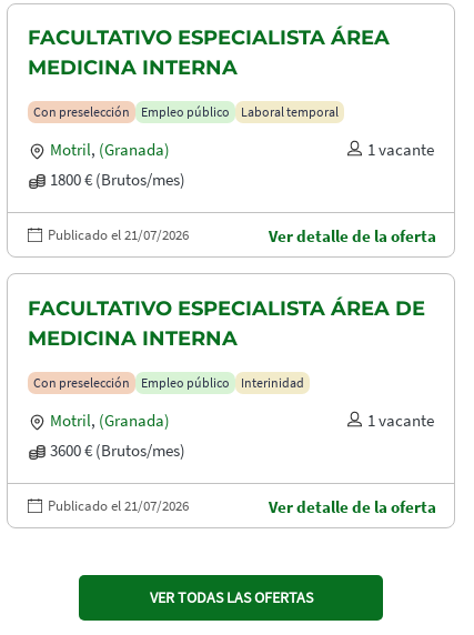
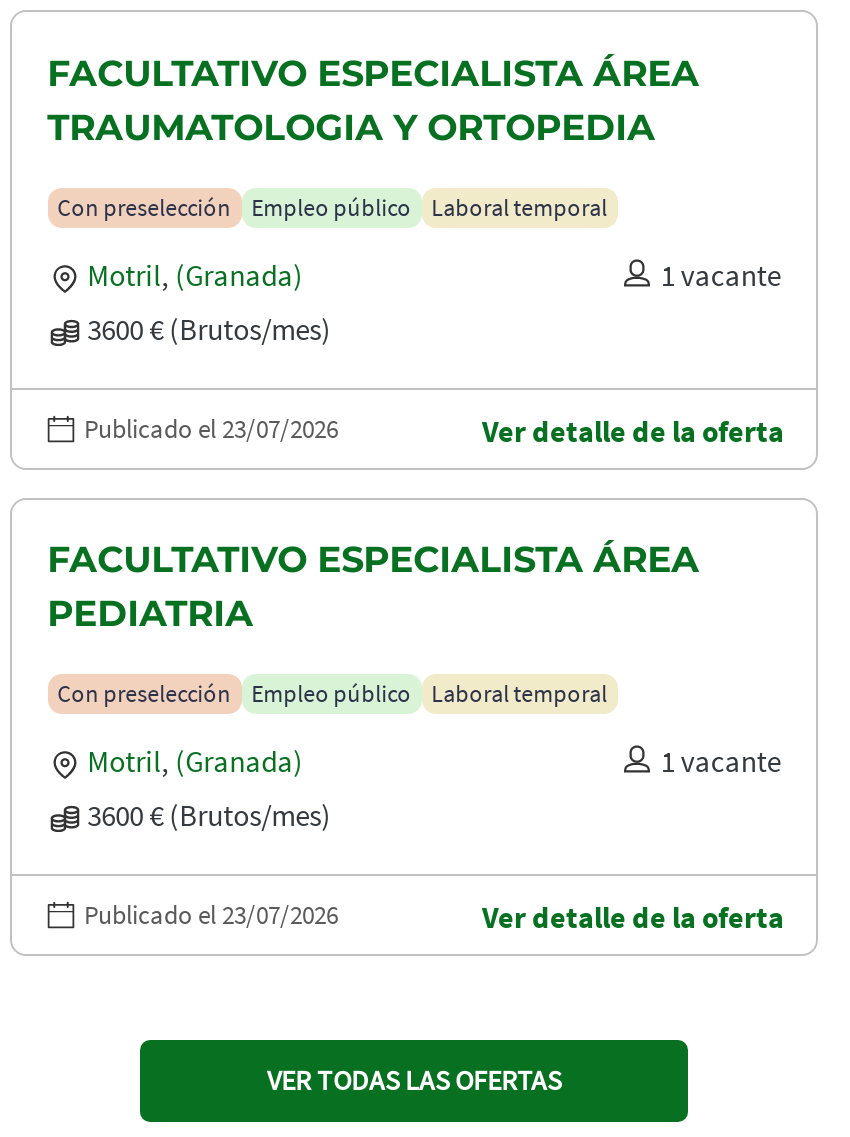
- MEDICINA INTERNA
+ TRAUMATOLOGIA Y ORTOPEDIA

- 1800 € (Brutos/mes)
+ 3600 € (Brutos/mes)

- Publicado el 21/07/2026
+ Publicado el 23/07/2026

- FACULTATIVO ESPECIALISTA ÁREA DE
- MEDICINA INTERNA
+ FACULTATIVO ESPECIALISTA ÁREA
+ PEDIATRIA

- Interinidad
+ Laboral temporal

- Publicado el 21/07/2026
+ Publicado el 23/07/2026
